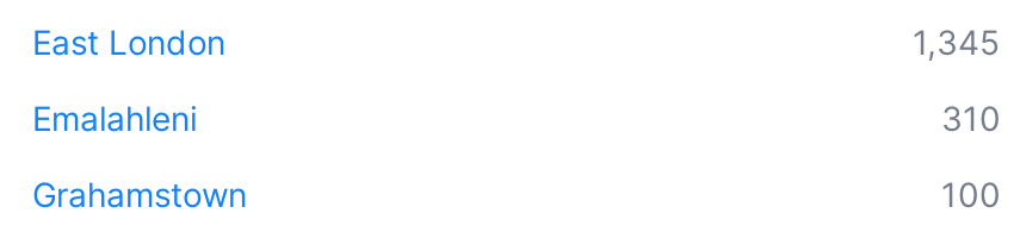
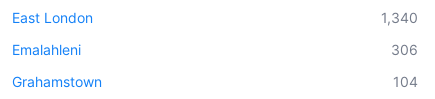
- 1,345
+ 1,340

- 310
+ 306

- 100
+ 104
